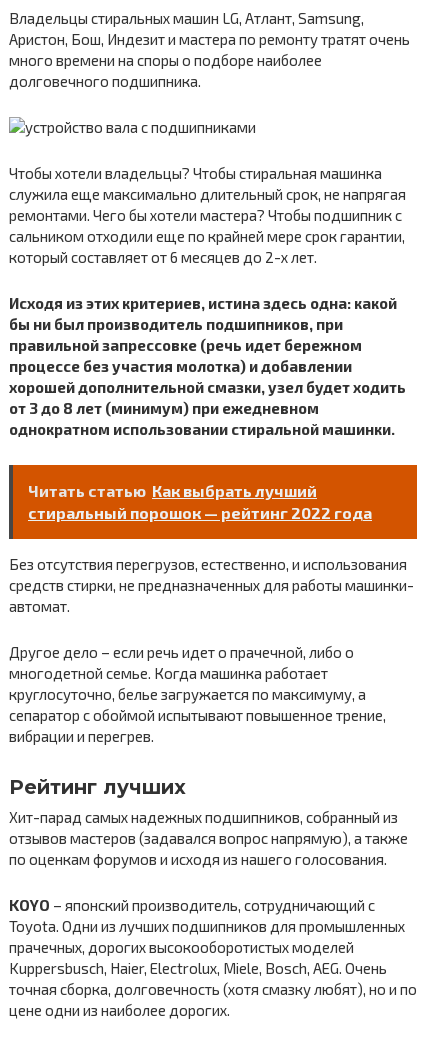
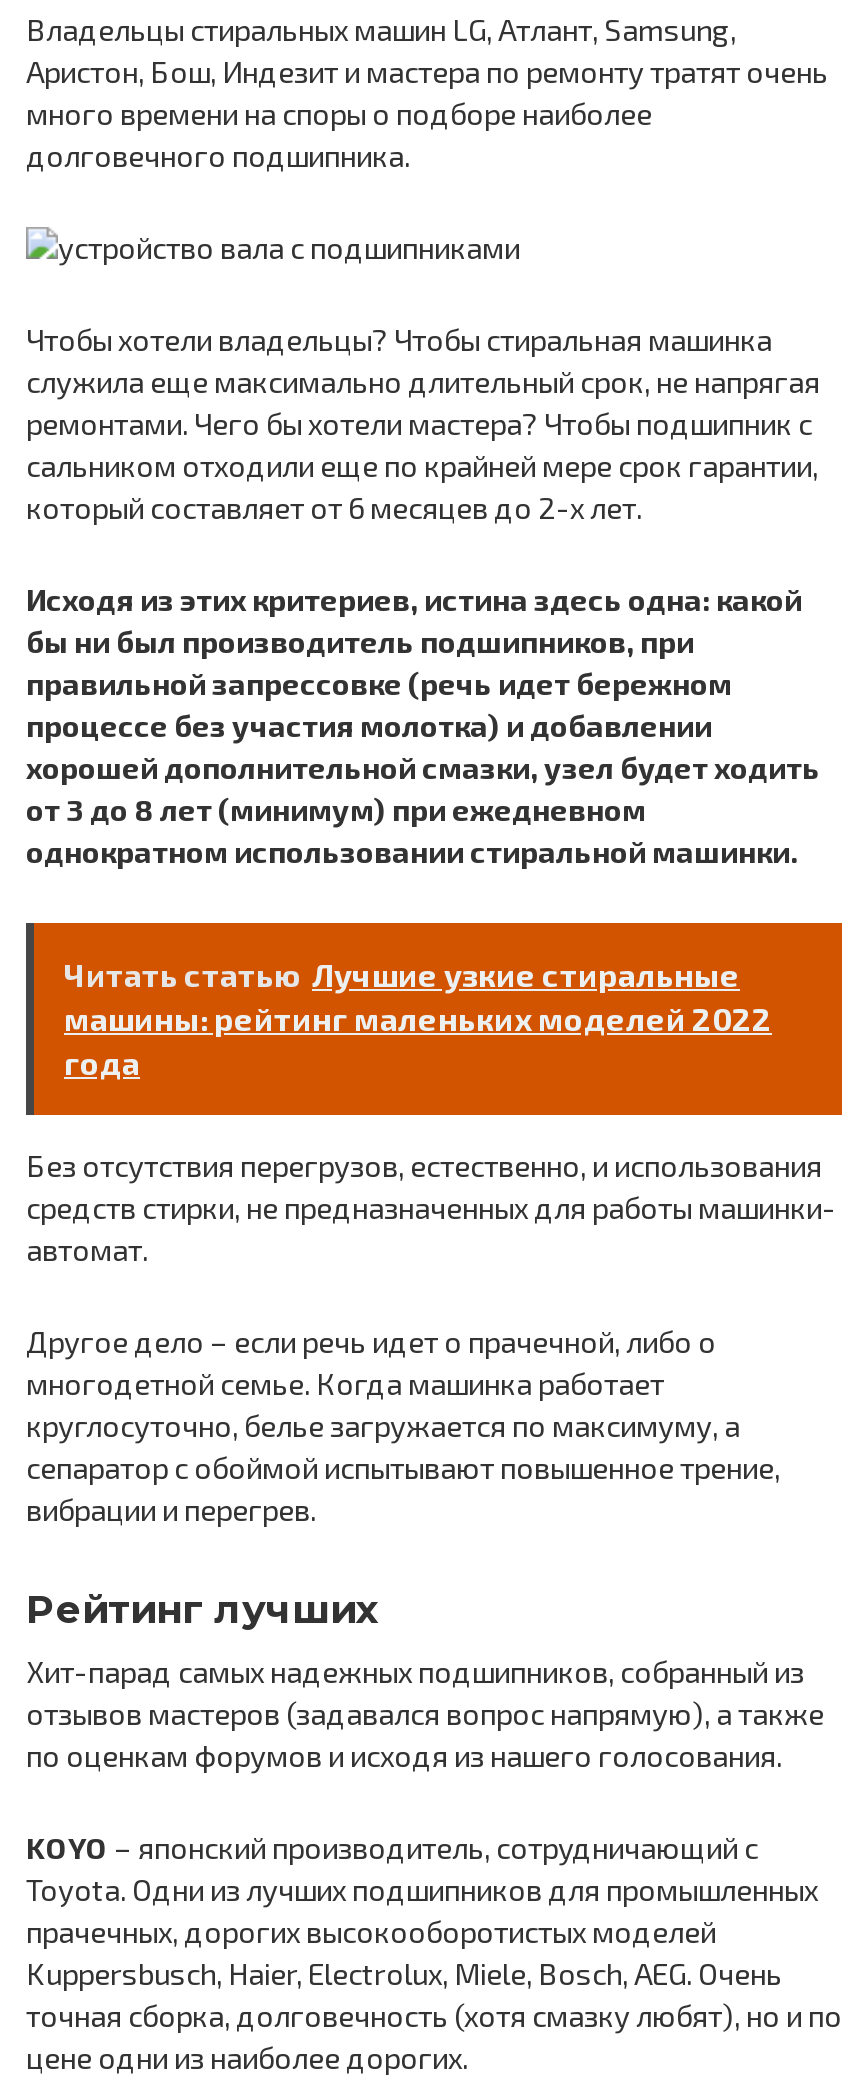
- Читать статью Как выбрать лучший
- стиральный порошок — рейтинг 2022 года
+ Читать статью Лучшие узкие стиральные
+ машины: рейтинг маленьких моделей 2022
+ года
